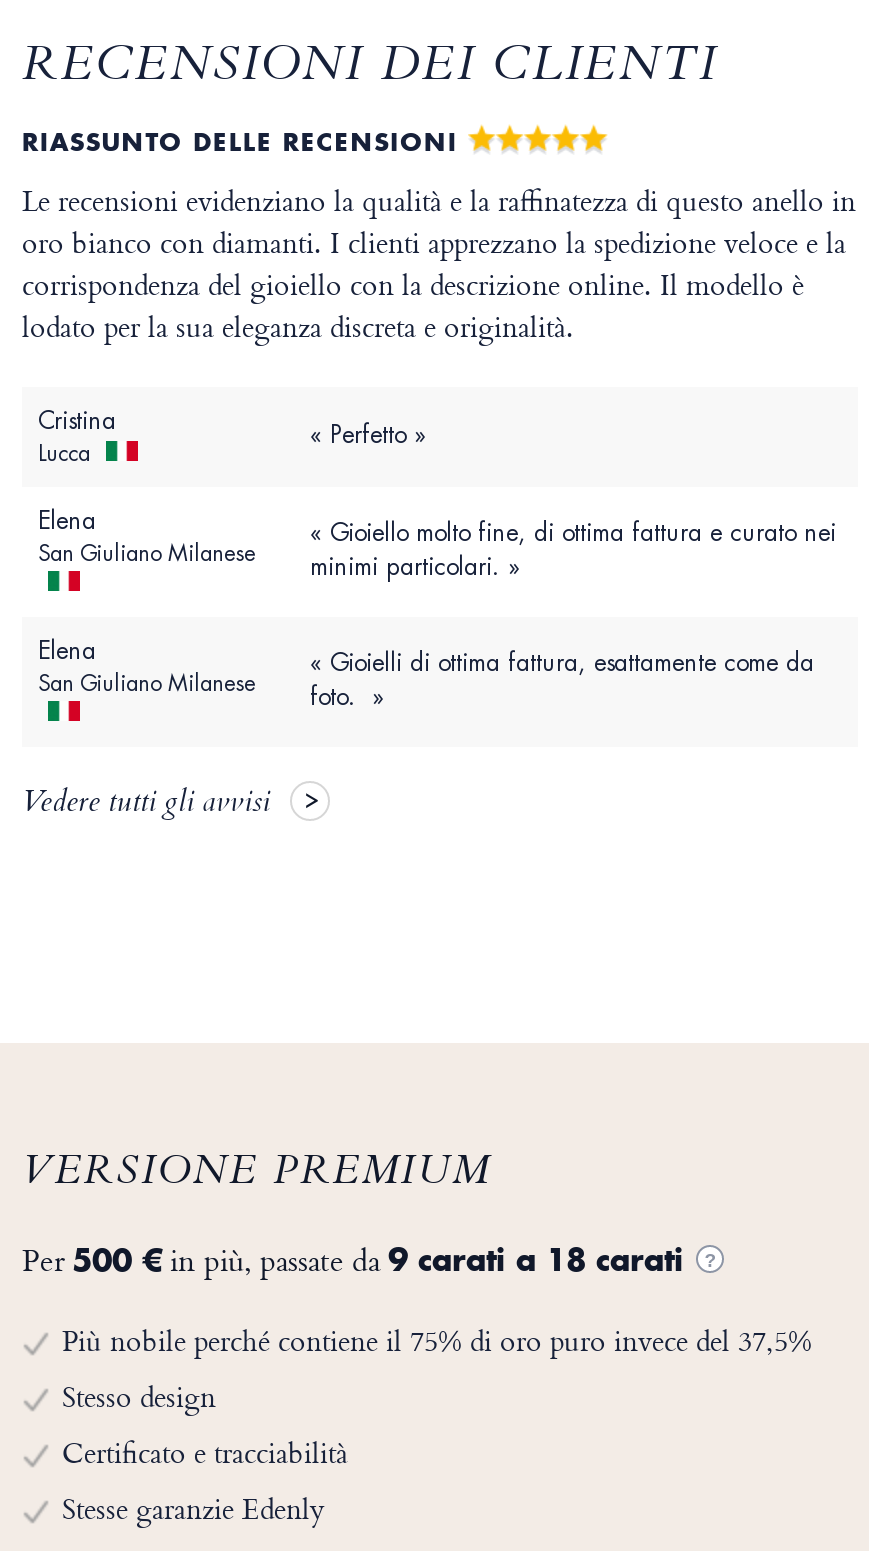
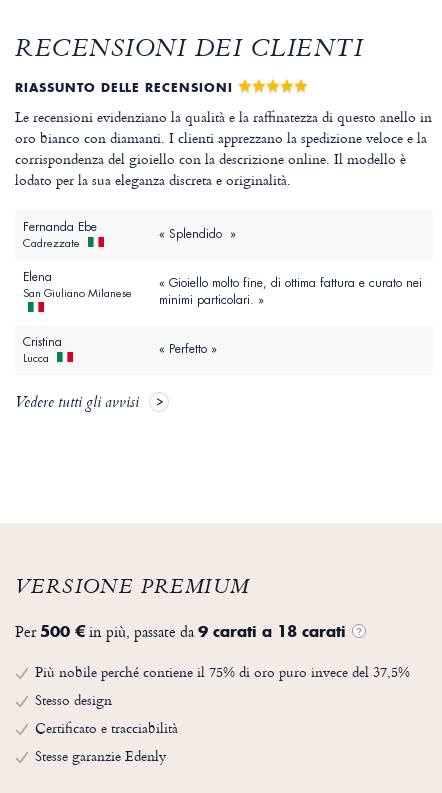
+ Fernanda Ebe
+ Cadrezzate

+ « Splendido »

moved down: Cristina | Lucca

moved down: « Perfetto »

- Elena
- San Giuliano Milanese

- « Gioielli di ottima fattura, esattamente come da
- foto. »
